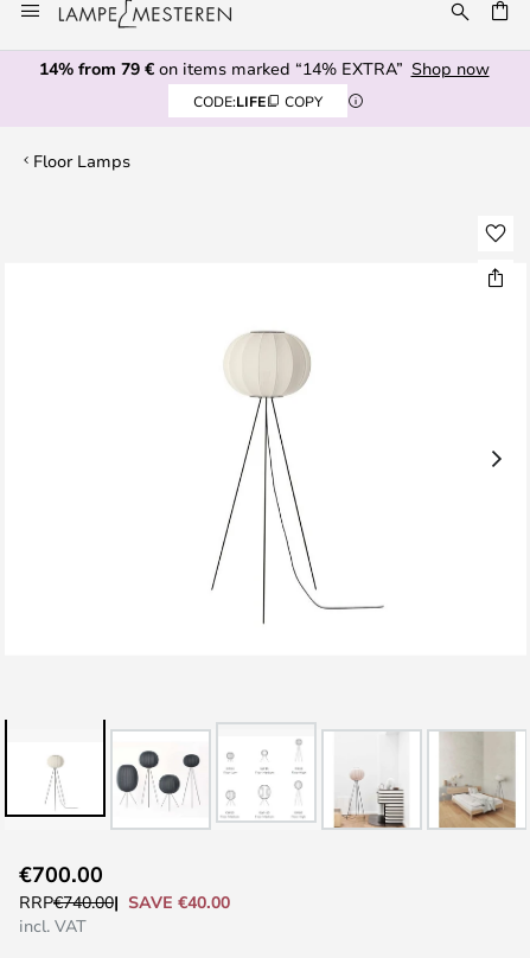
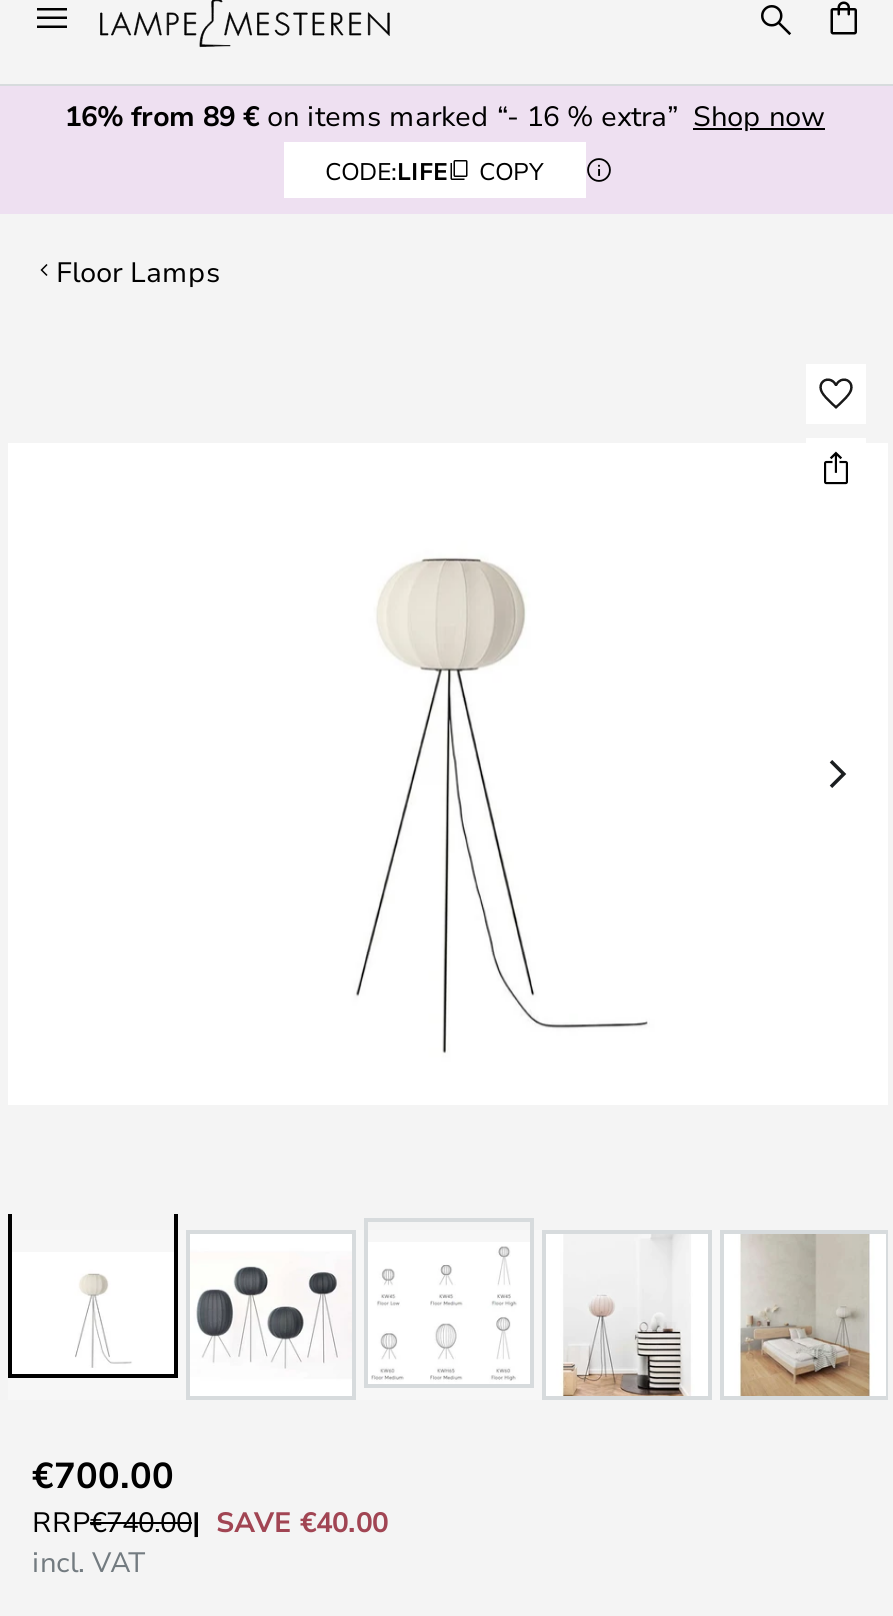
- 14% from 79 €on items marked “14% EXTRA” Shop now
+ 16% from 89 €on items marked “- 16 % extra” Shop now
